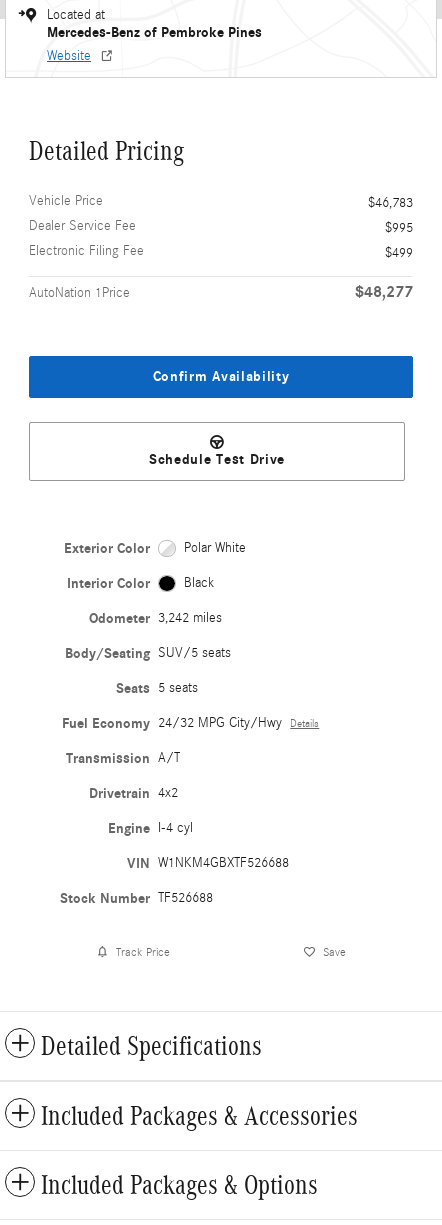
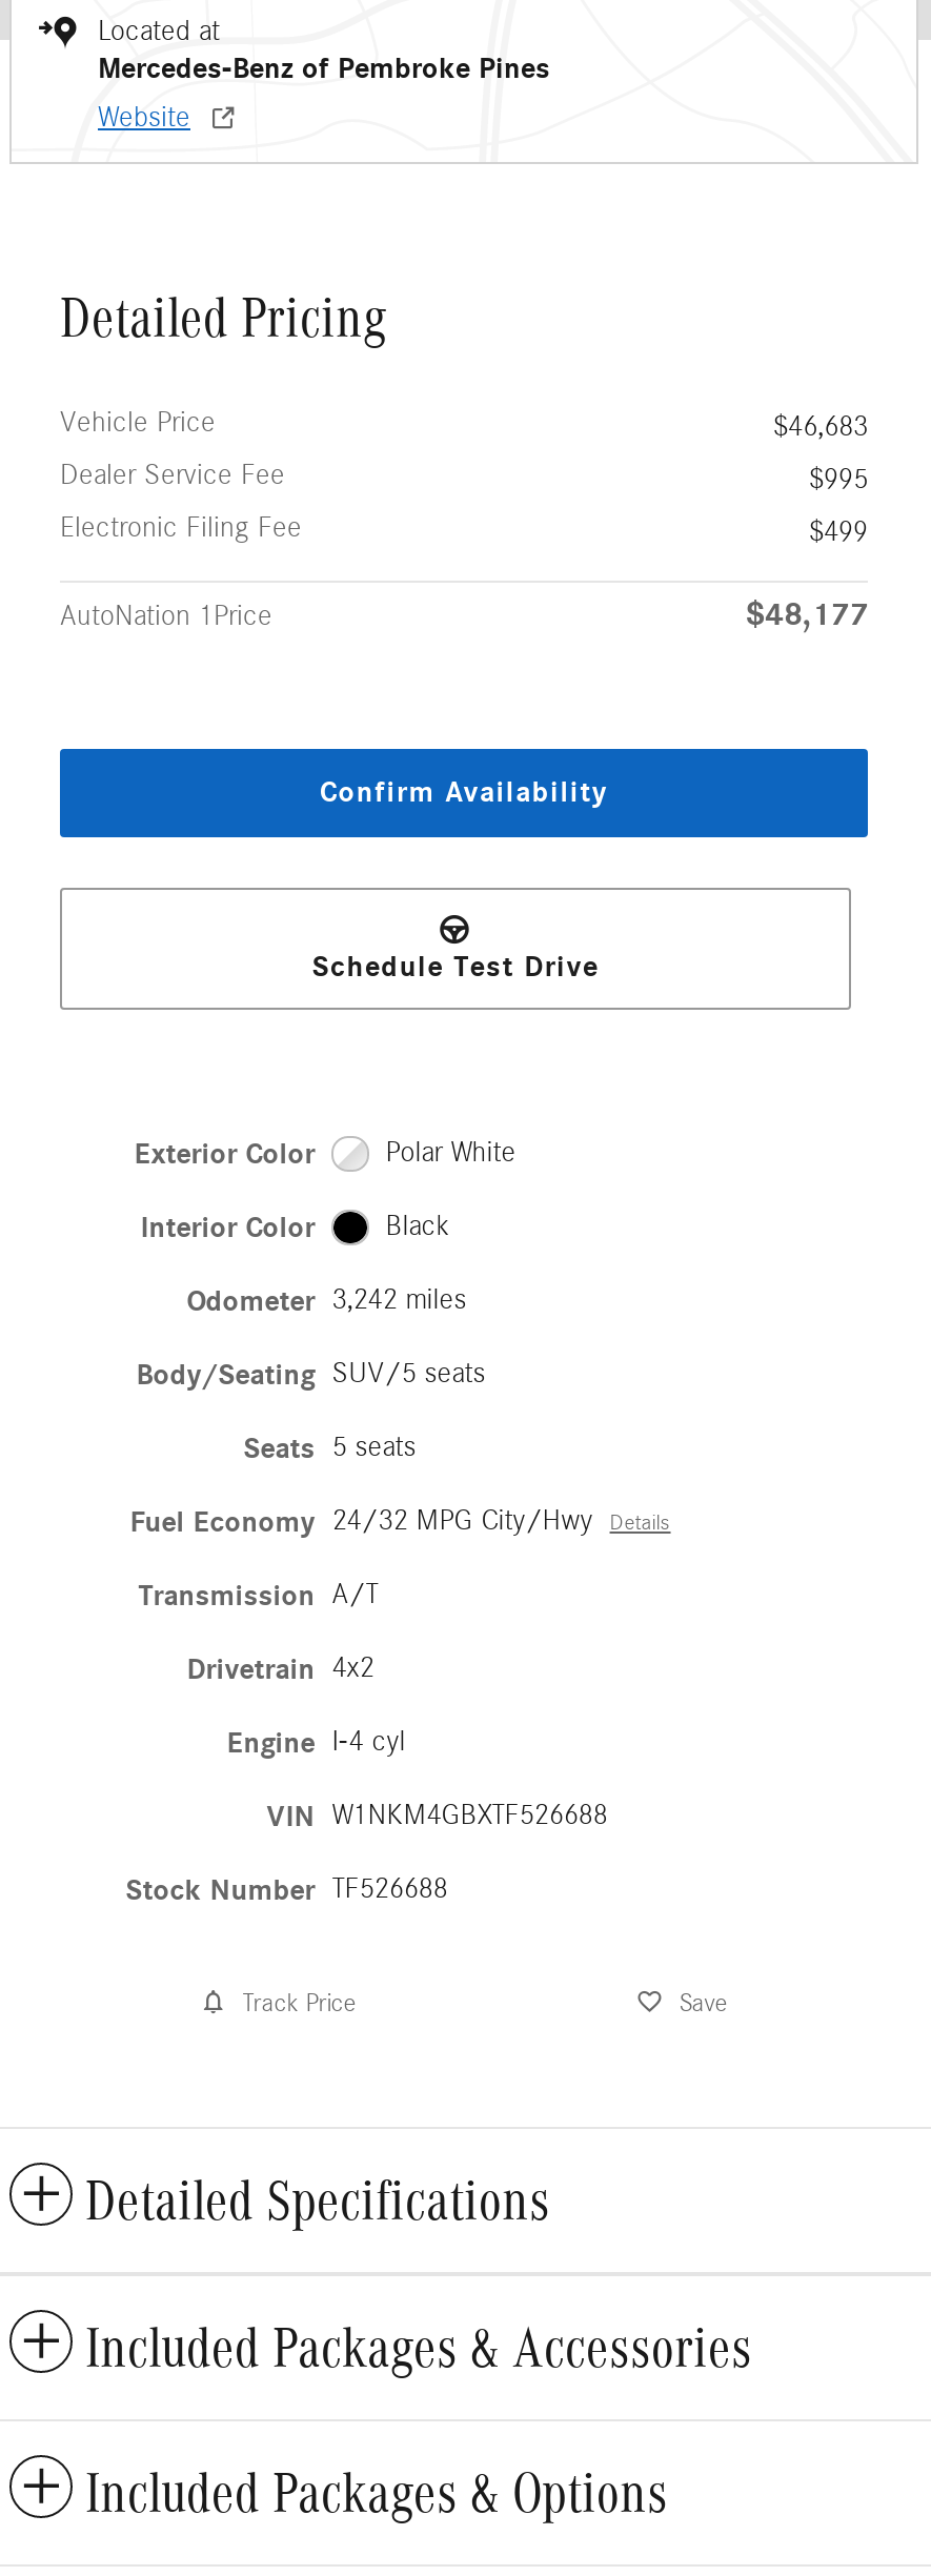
- $46,783
+ $46,683

- $48,277
+ $48,177
